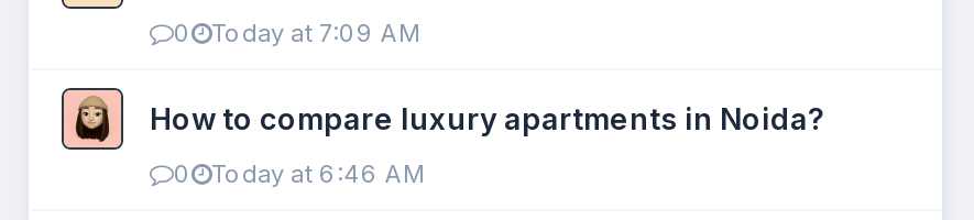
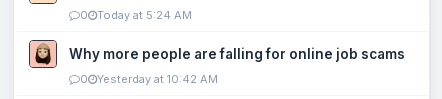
- 0 Today at 7:09 AM
+ 0 Today at 5:24 AM

- How to compare luxury apartments in Noida?
+ Why more people are falling for online job scams

- Today at 6:46 AM
+ Yesterday at 10:42 AM
